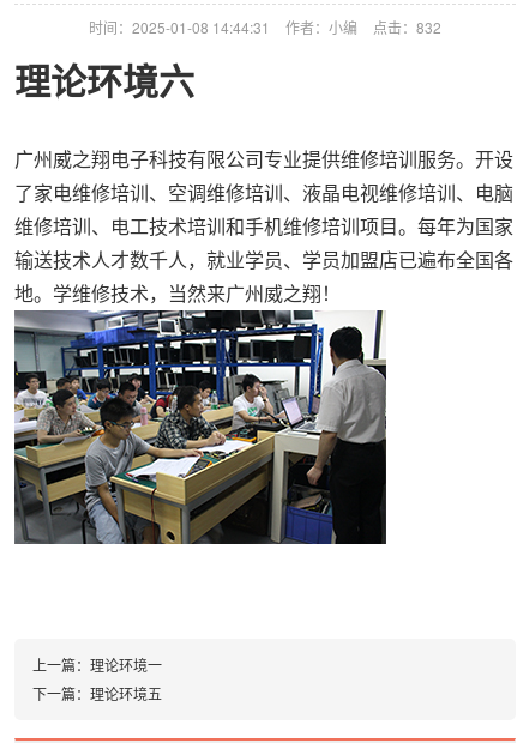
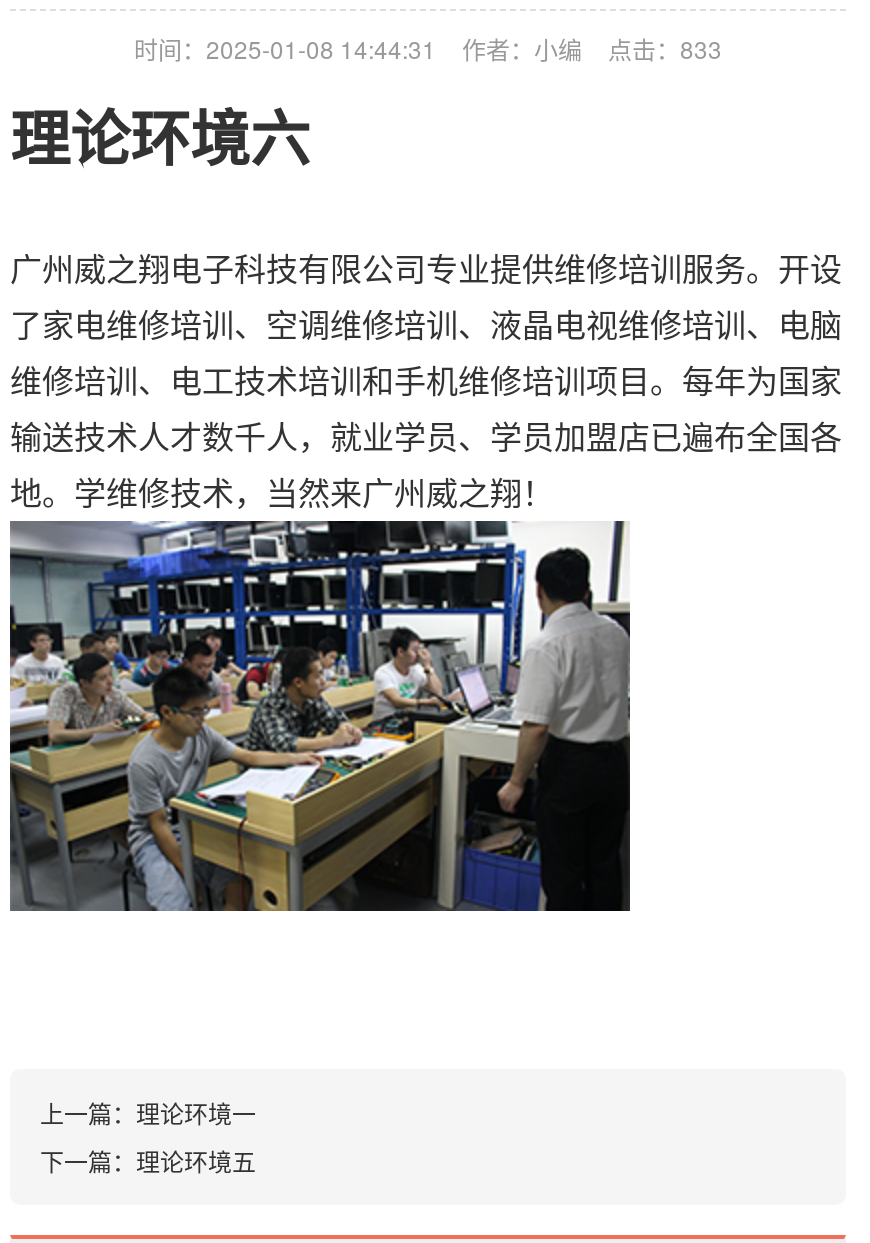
- 时间：2025-01-08 14:44:31 作者：小编 点击：832
+ 时间：2025-01-08 14:44:31 作者：小编 点击：833
